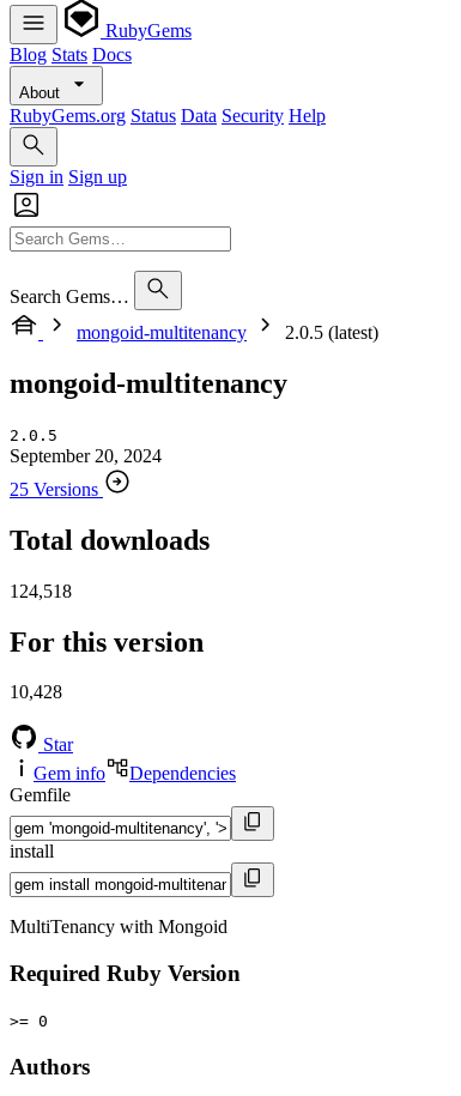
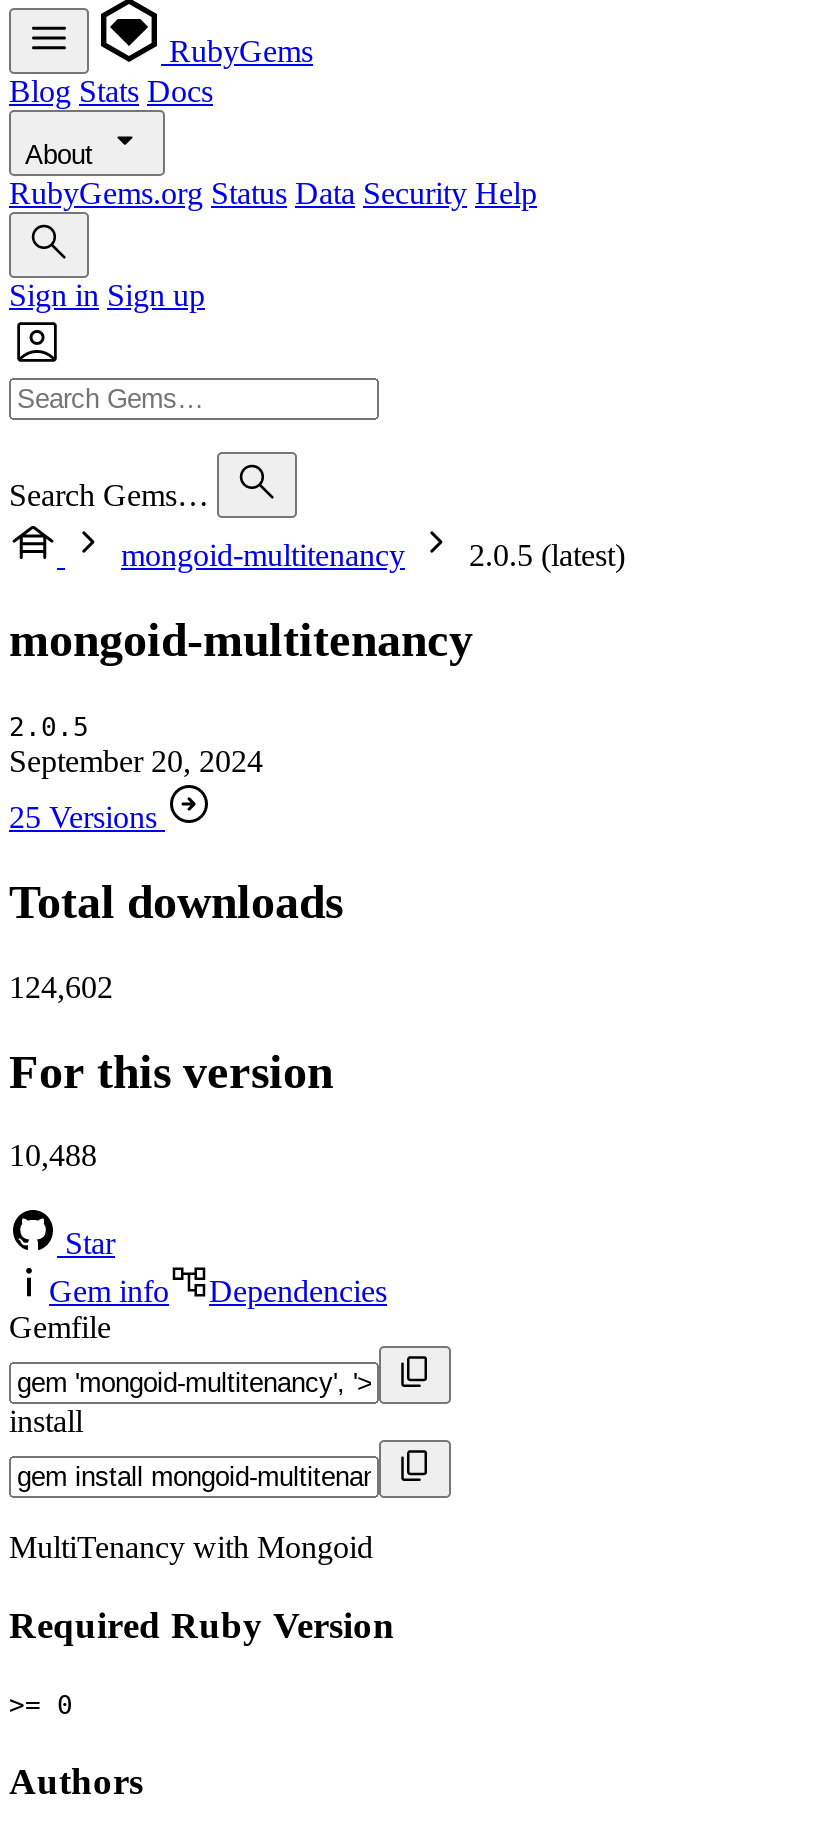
- 124,518
+ 124,602

- 10,428
+ 10,488
